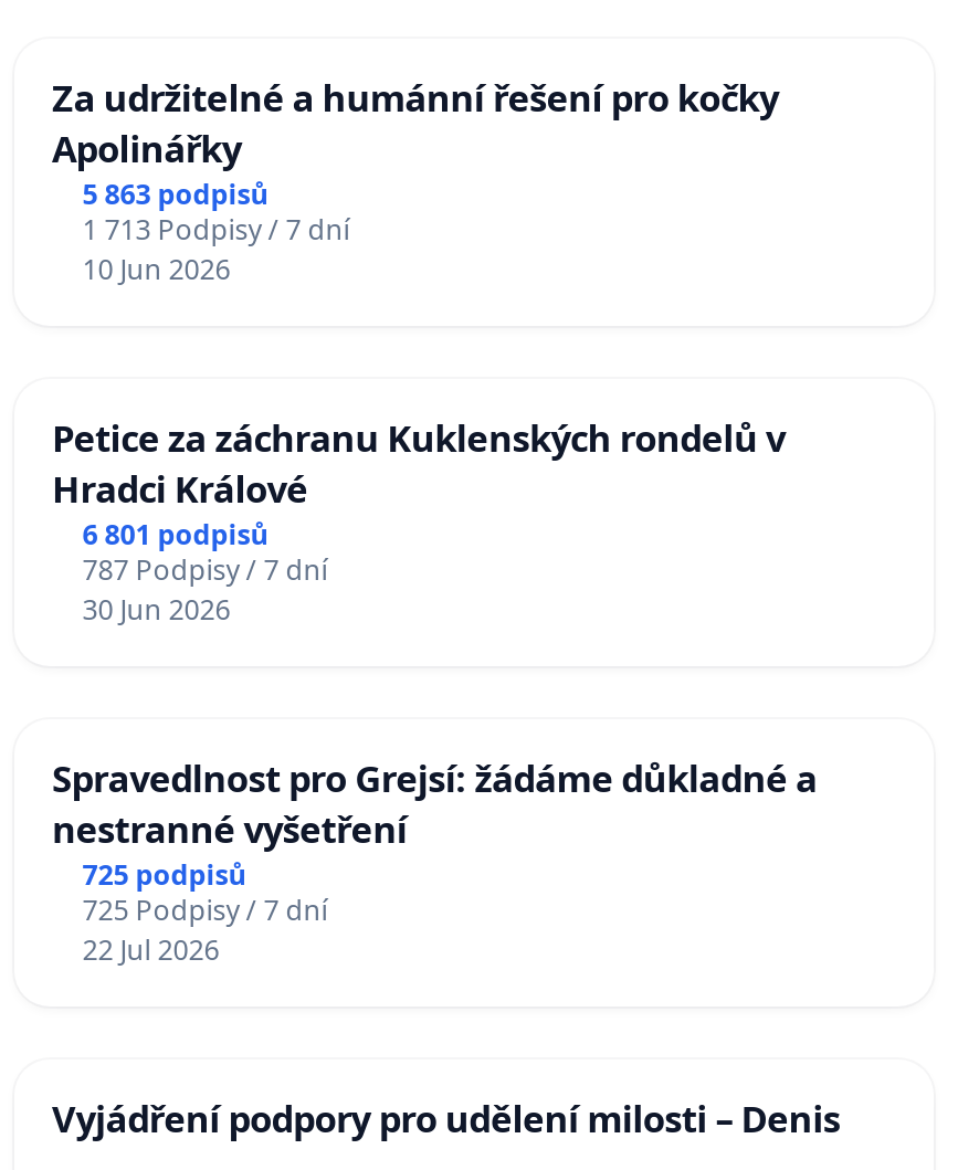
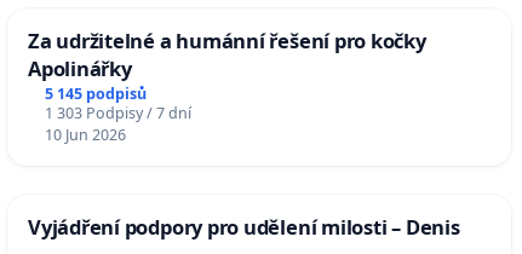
- 5 863 podpisů
+ 5 145 podpisů

- 1 713 Podpisy / 7 dní
+ 1 303 Podpisy / 7 dní

- Petice za záchranu Kuklenských rondelů v
- Hradci Králové
- 6 801 podpisů
- 787 Podpisy / 7 dní
- 30 Jun 2026
- Spravedlnost pro Grejsí: žádáme důkladné a
- nestranné vyšetření
- 725 podpisů
- 725 Podpisy / 7 dní
- 22 Jul 2026
